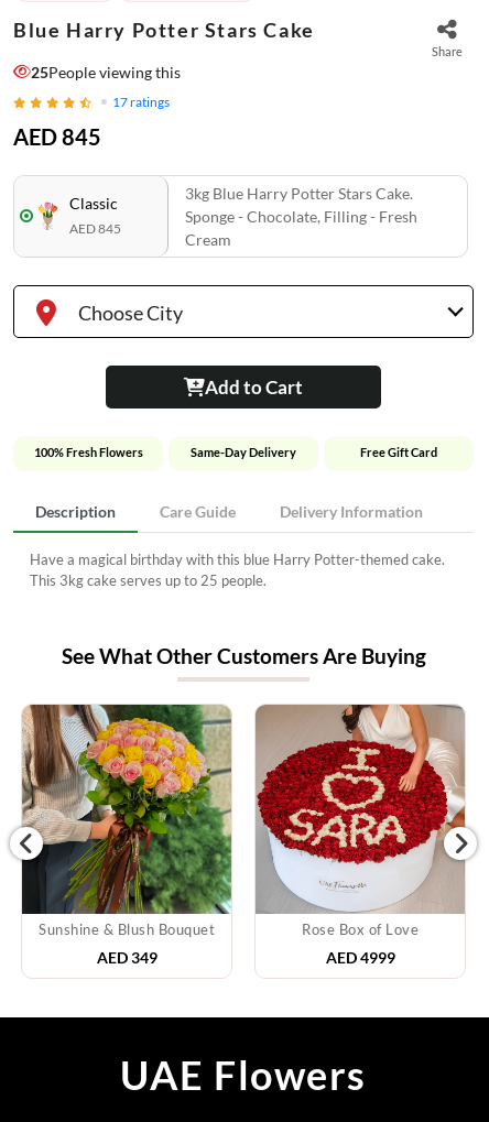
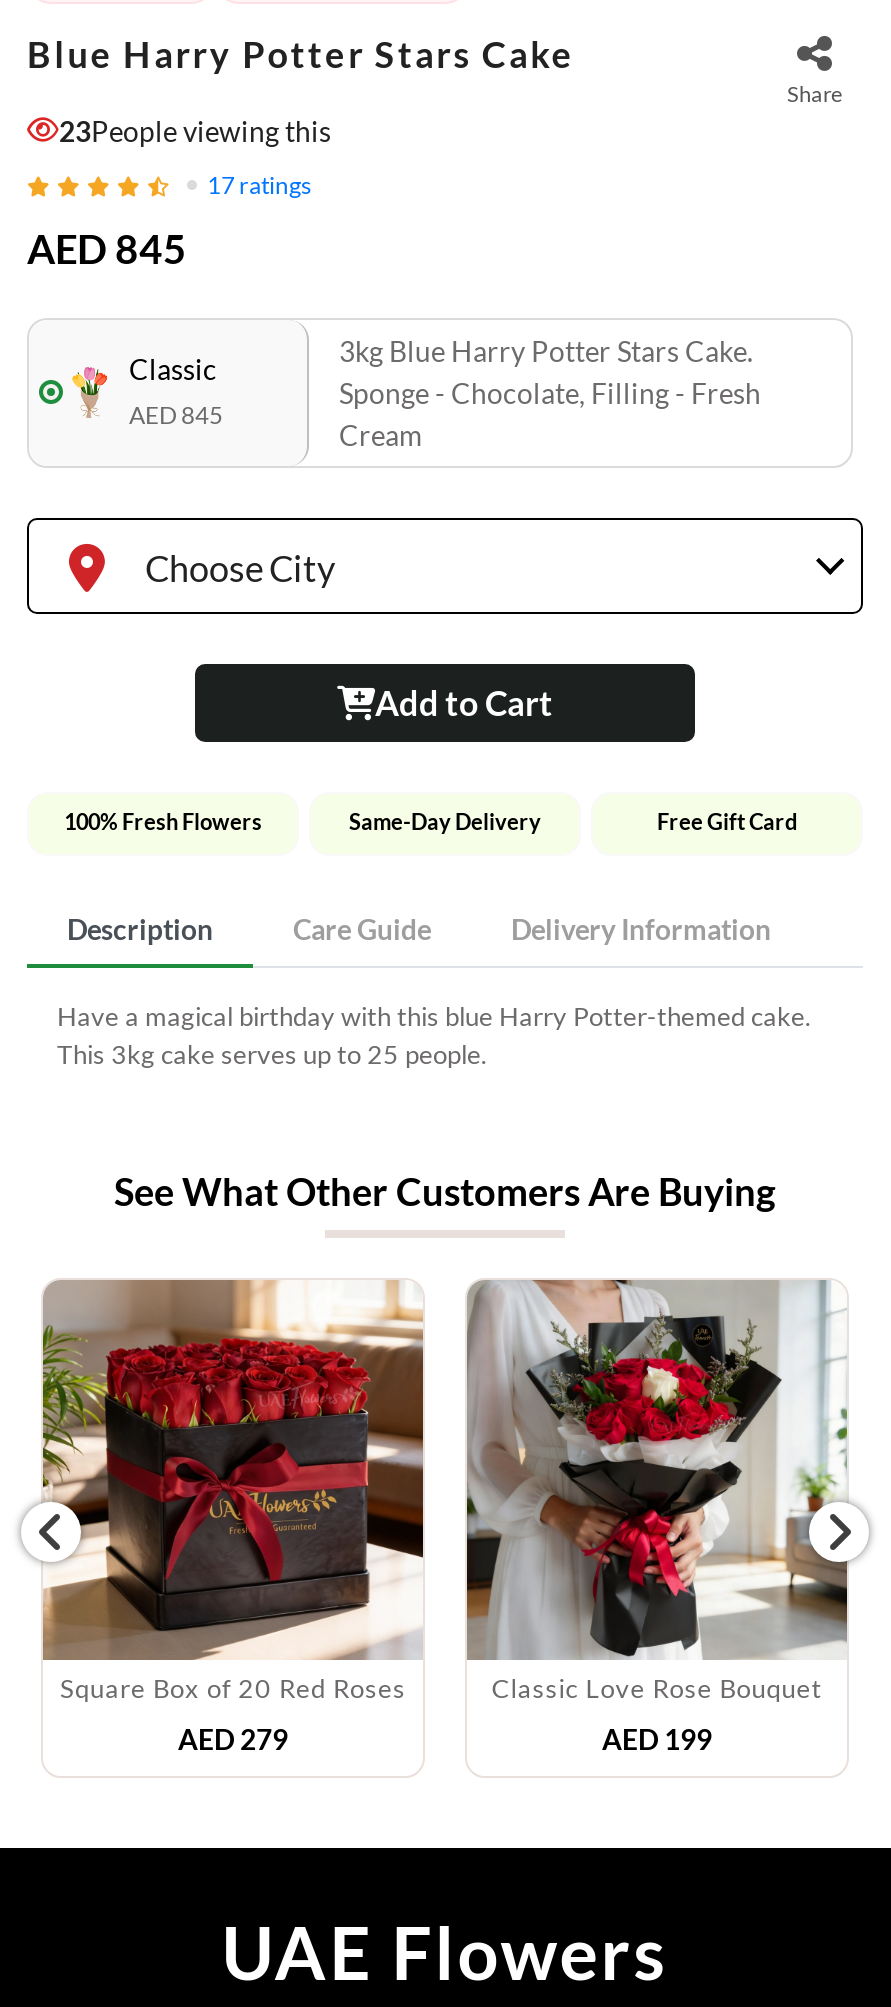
- 25People viewing this
+ 23People viewing this

- [image]
- Sunshine & Blush Bouquet
+ [image]
+ Square Box of 20 Red Roses

- [image]
- Rose Box of Love
+ [image]
+ Classic Love Rose Bouquet

- AED 349
+ AED 279

- AED 4999
+ AED 199
